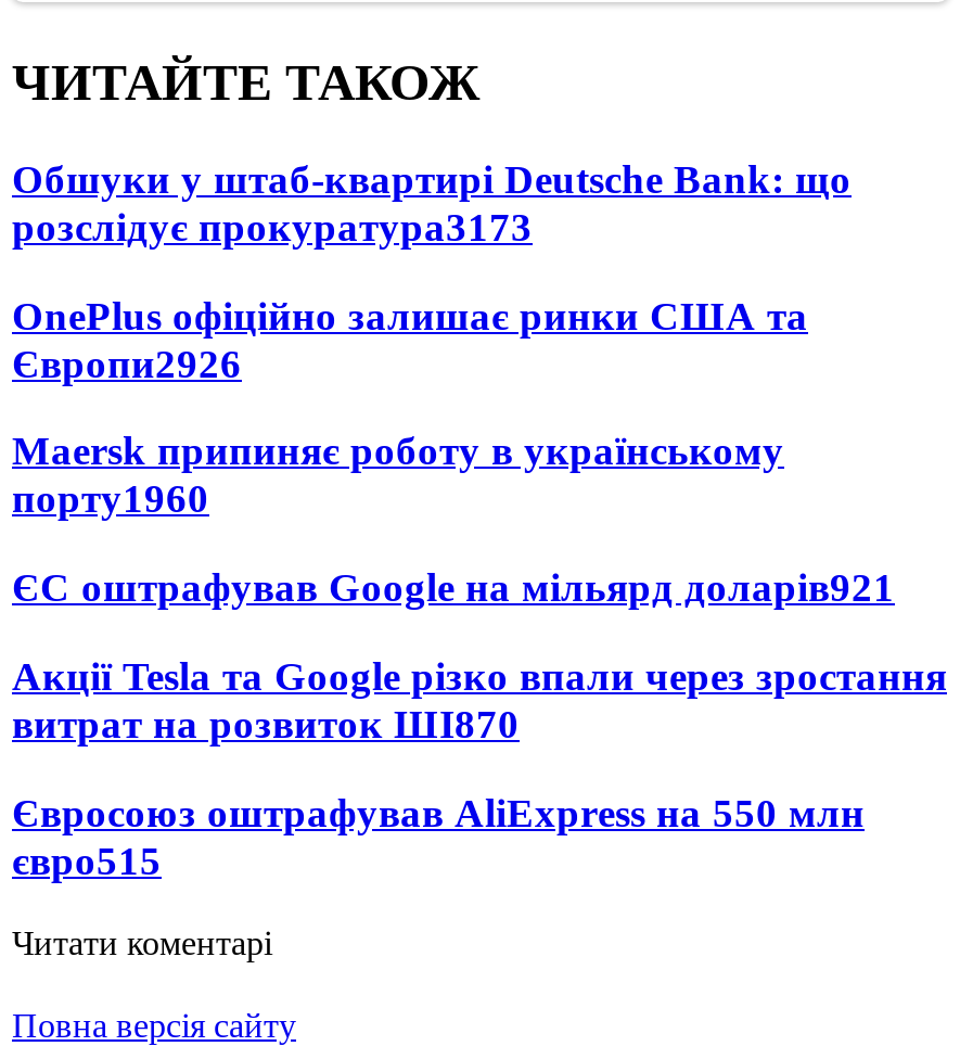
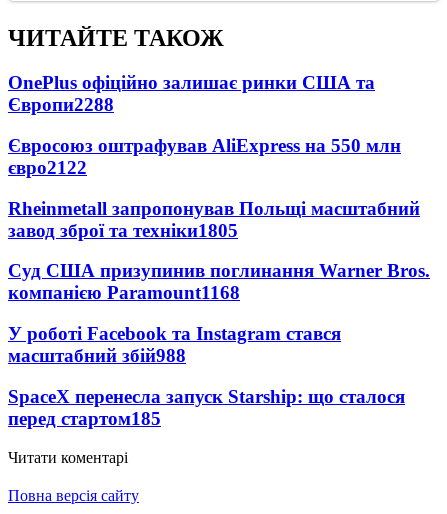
- Обшуки у штаб-квартирі Deutsche Bank: що
- розслідує прокуратура3173

moved up: OnePlus офіційно залишає ринки США та

- Європи2926
- Maersk припиняє роботу в українському
- порту1960
- ЄС оштрафував Google на мільярд доларів921
- Акції Tesla та Google різко впали через зростання
- витрат на розвиток ШІ870
+ Європи2288

moved up: Євросоюз оштрафував AliExpress на 550 млн

- євро515
+ євро2122
+ Rheinmetall запропонував Польщі масштабний
+ завод зброї та техніки1805
+ Суд США призупинив поглинання Warner Bros.
+ компанією Paramount1168
+ У роботі Facebook та Instagram стався
+ масштабний збій988
+ SpaceX перенесла запуск Starship: що сталося
+ перед стартом185
